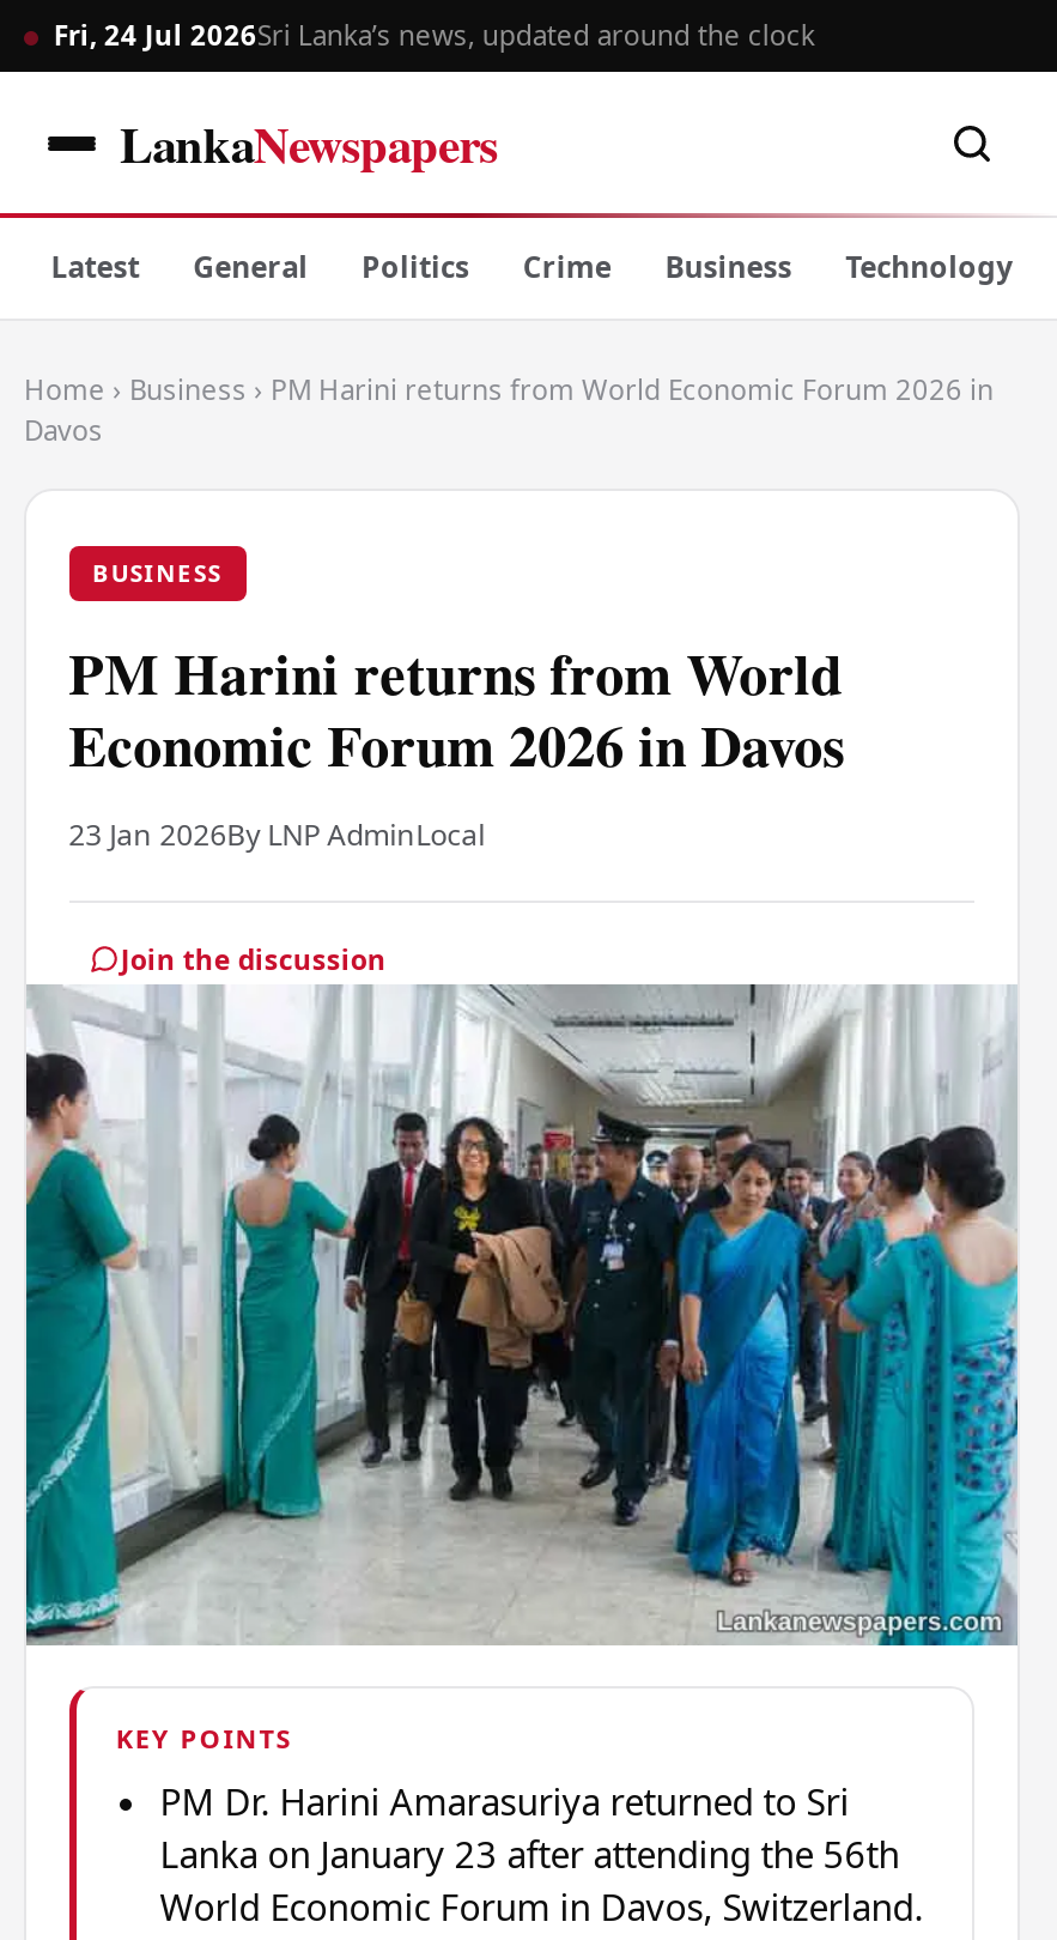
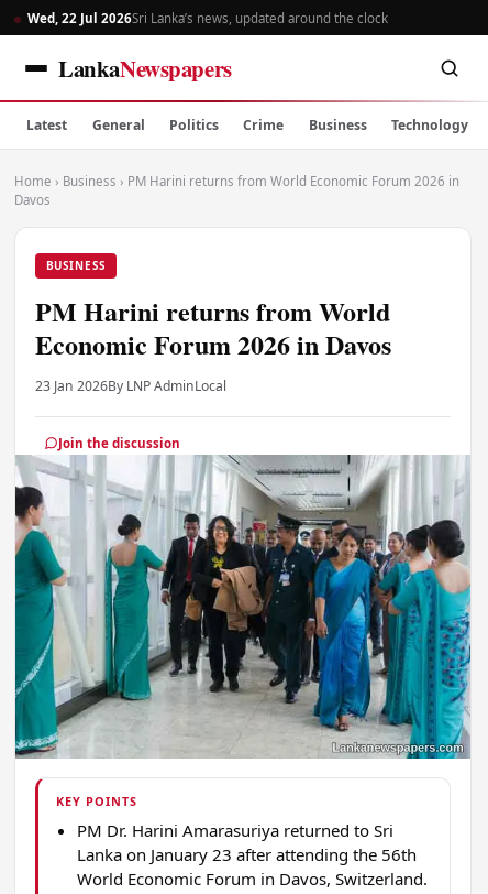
- Fri, 24 Jul 2026Sri Lanka’s news, updated around the clock
+ Wed, 22 Jul 2026Sri Lanka’s news, updated around the clock
